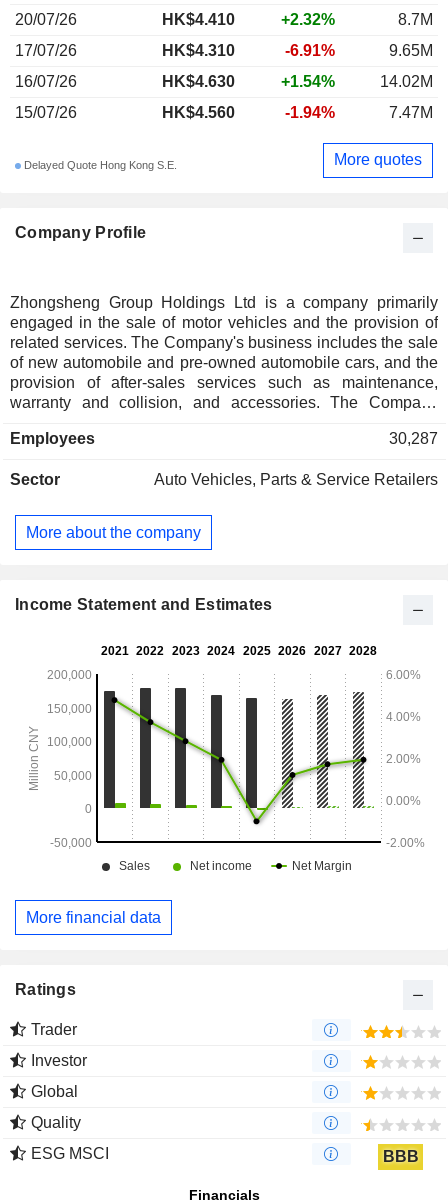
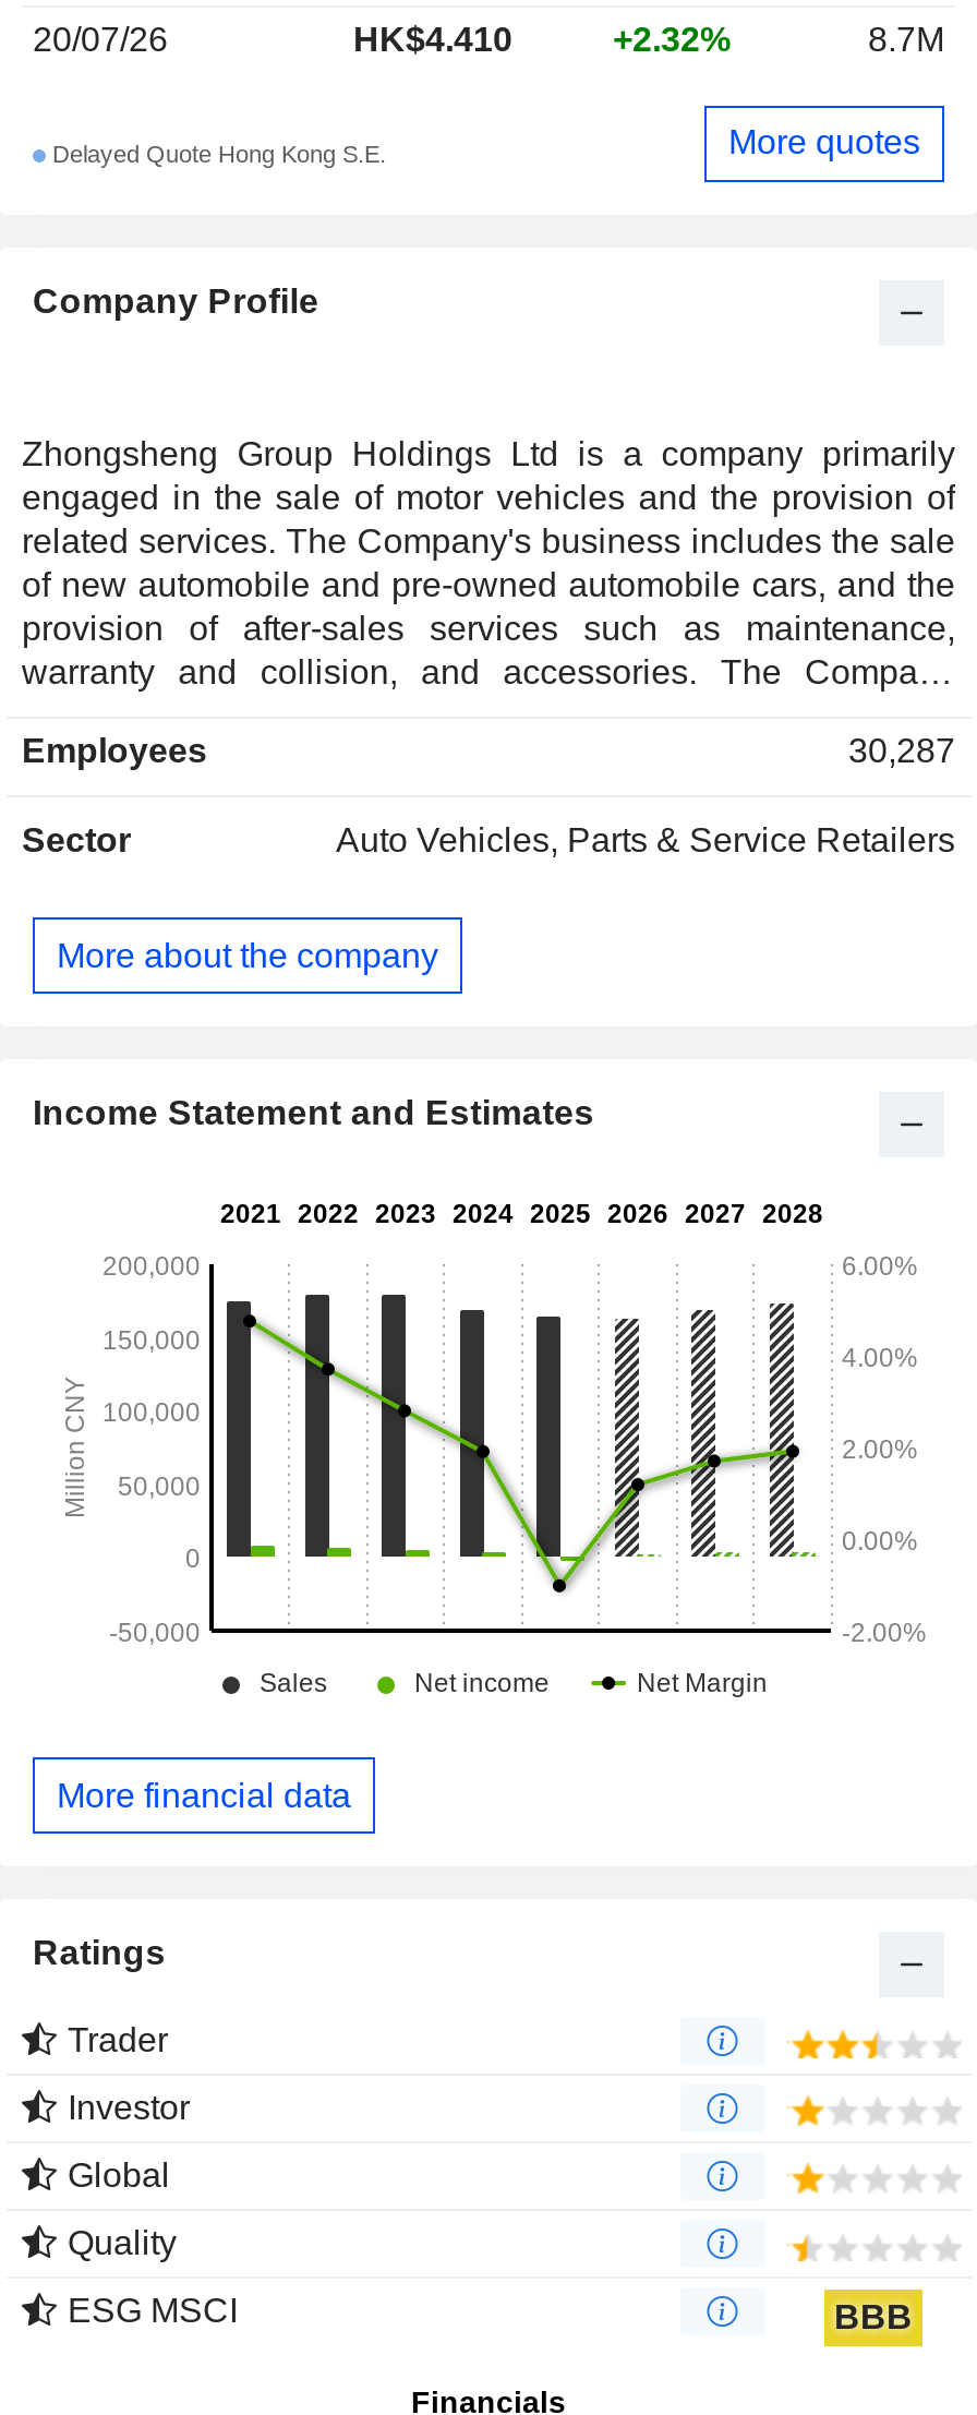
- 17/07/26
- HK$4.310
- -6.91%
- 9.65M
- 16/07/26
- HK$4.630
- +1.54%
- 14.02M
- 15/07/26
- HK$4.560
- -1.94%
- 7.47M
